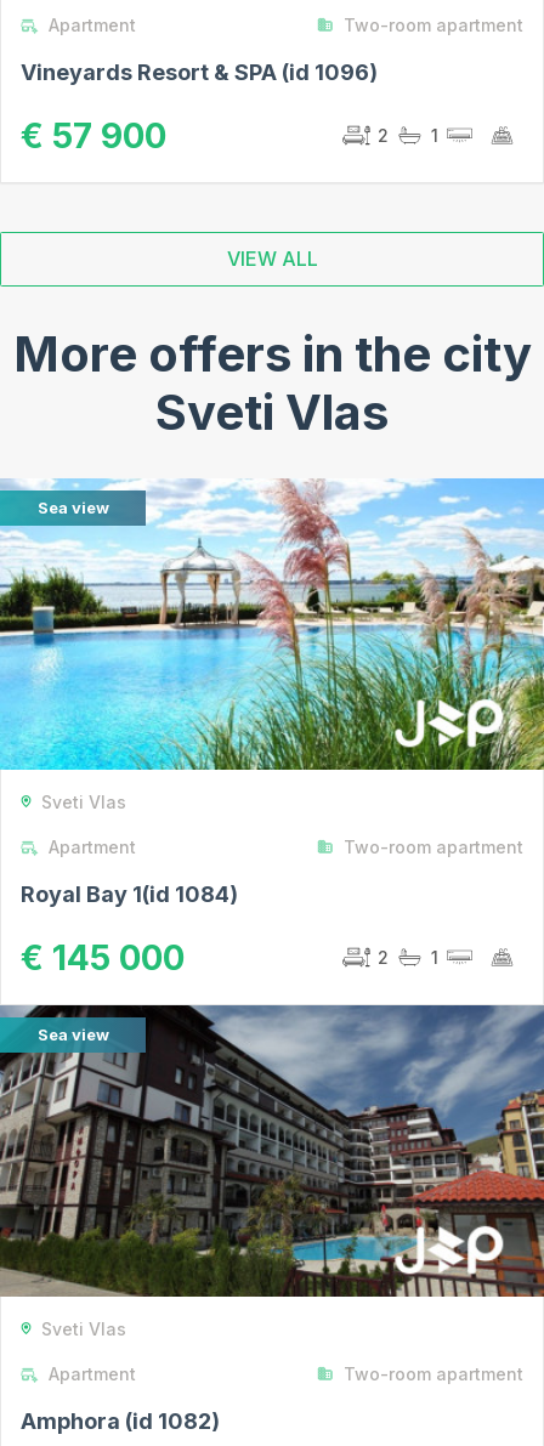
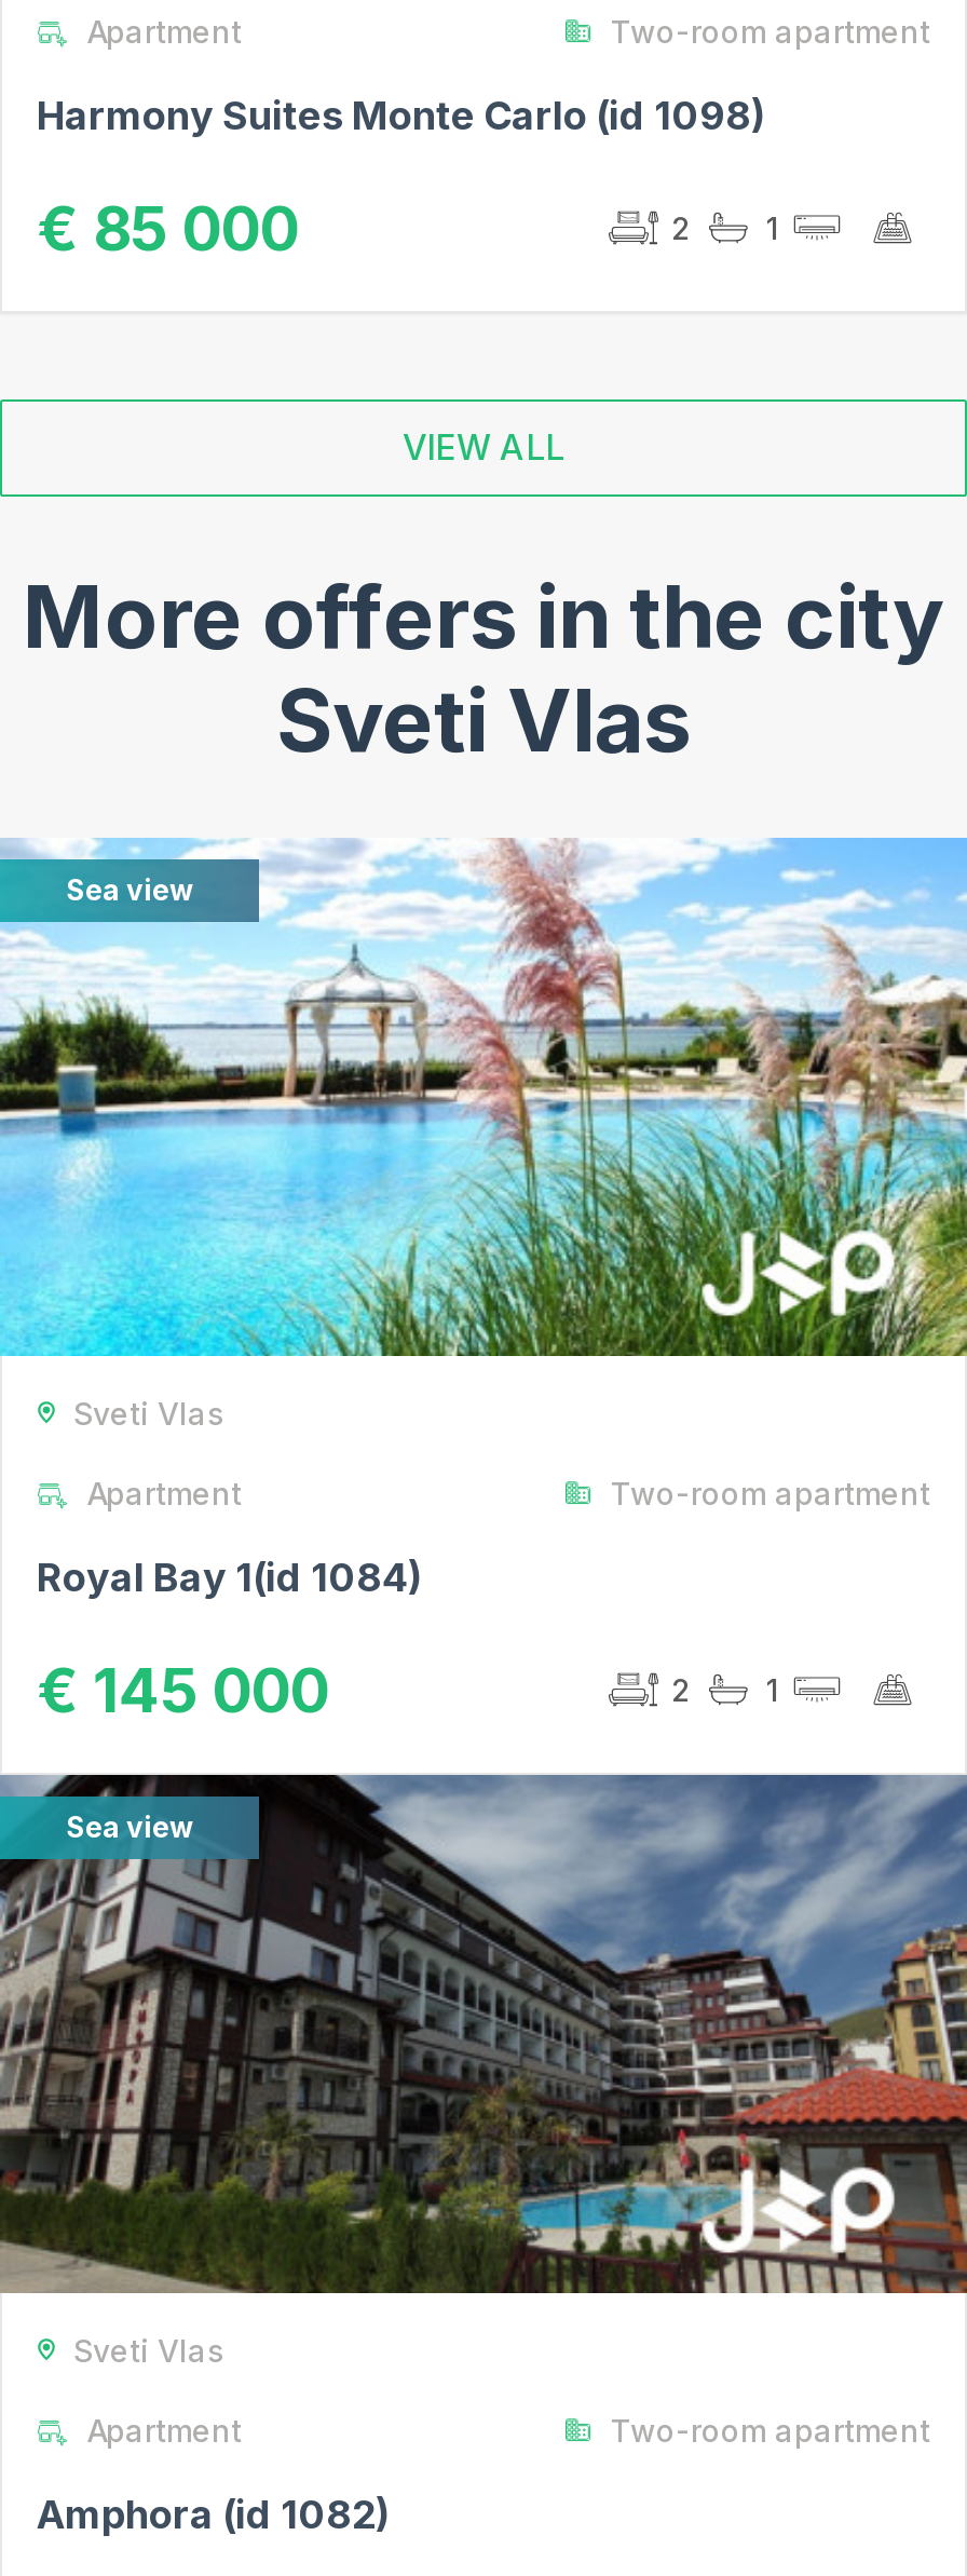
- Vineyards Resort & SPA (id 1096)
+ Harmony Suites Monte Carlo (id 1098)

- € 57 900
+ € 85 000
